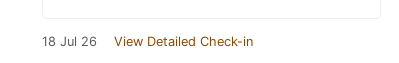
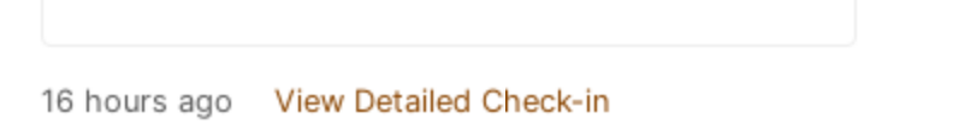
- 18 Jul 26 View Detailed Check-in
+ 16 hours ago View Detailed Check-in
